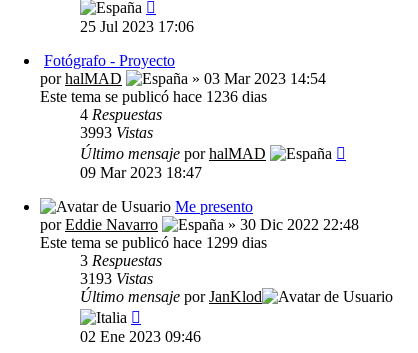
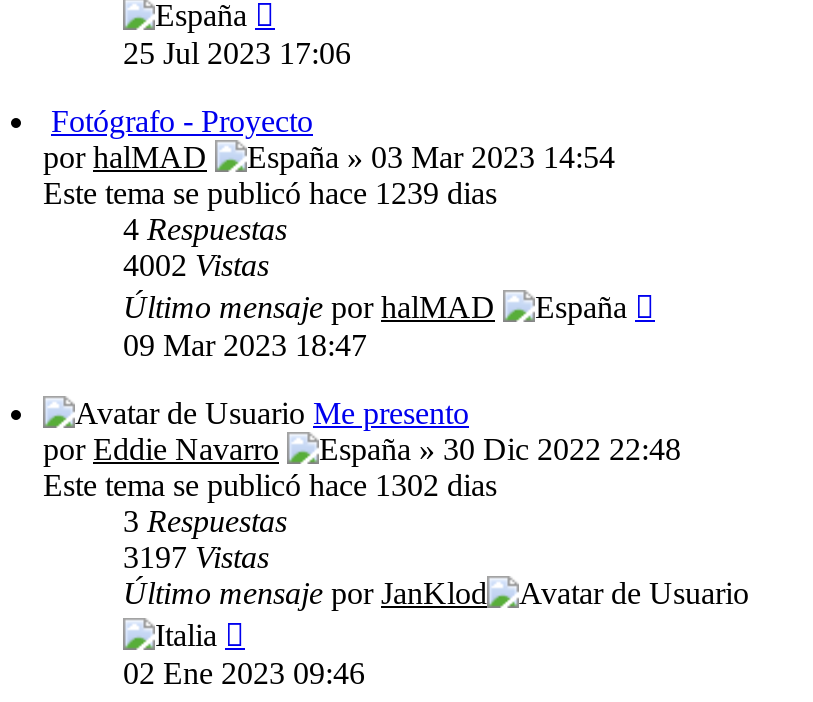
- Este tema se publicó hace 1236 dias
+ Este tema se publicó hace 1239 dias

- 3993 Vistas
+ 4002 Vistas

- Este tema se publicó hace 1299 dias
+ Este tema se publicó hace 1302 dias

- 3193Vistas
+ 3197Vistas
